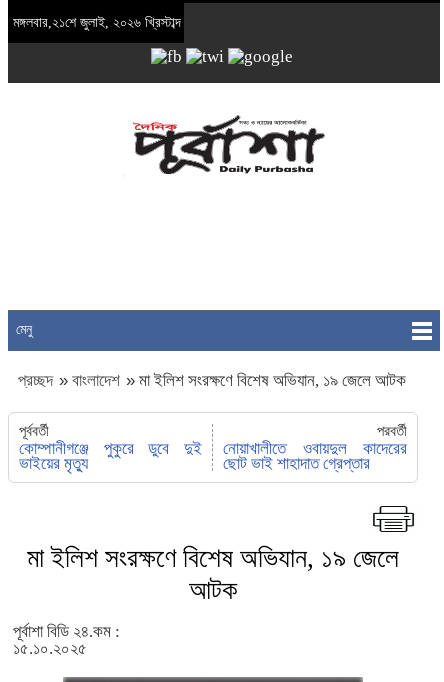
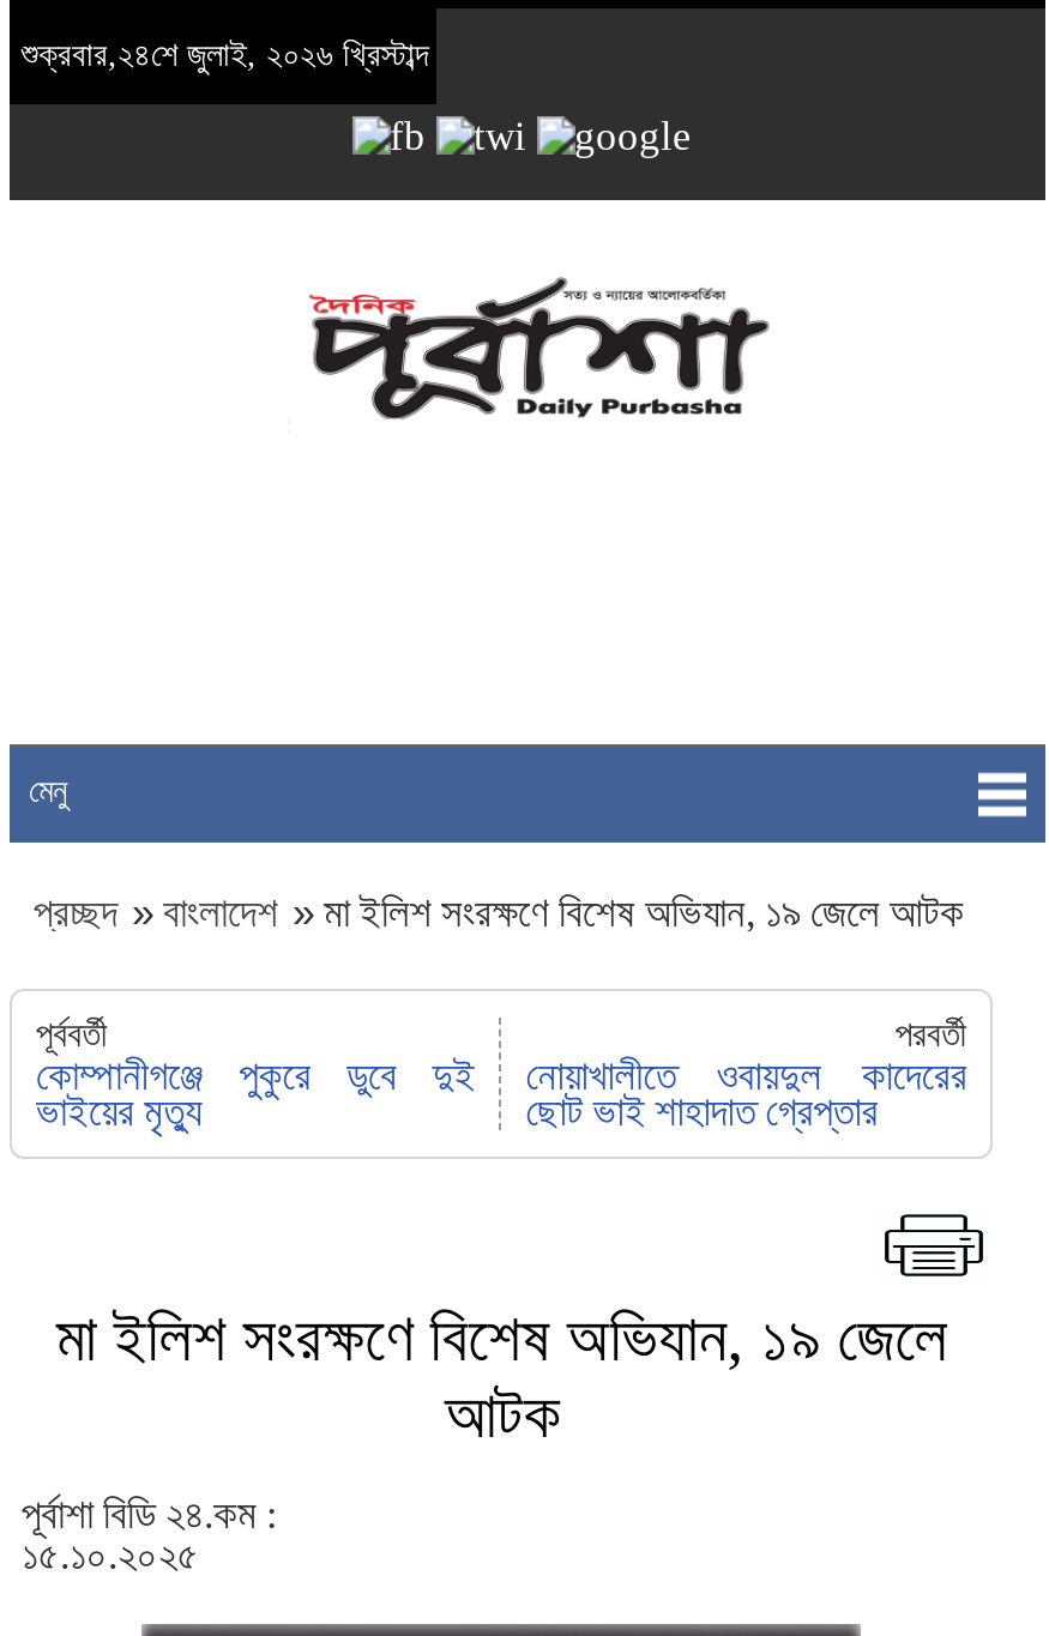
- মঙ্গলবার,২১শে জুলাই, ২০২৬ খ্রিস্টাব্দ
+ শুক্রবার,২৪শে জুলাই, ২০২৬ খ্রিস্টাব্দ
